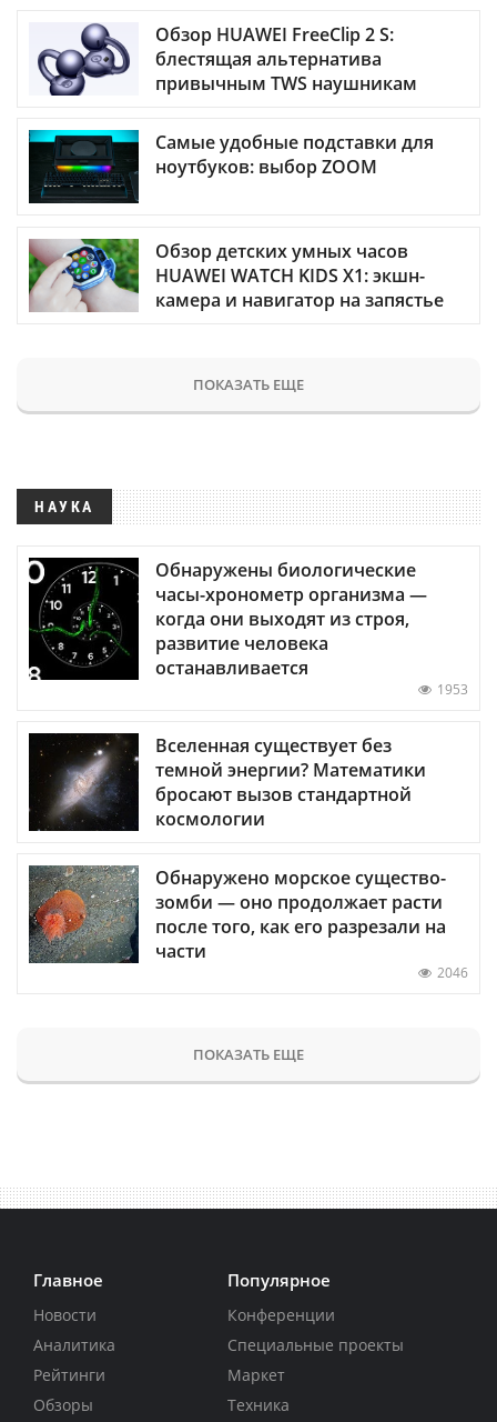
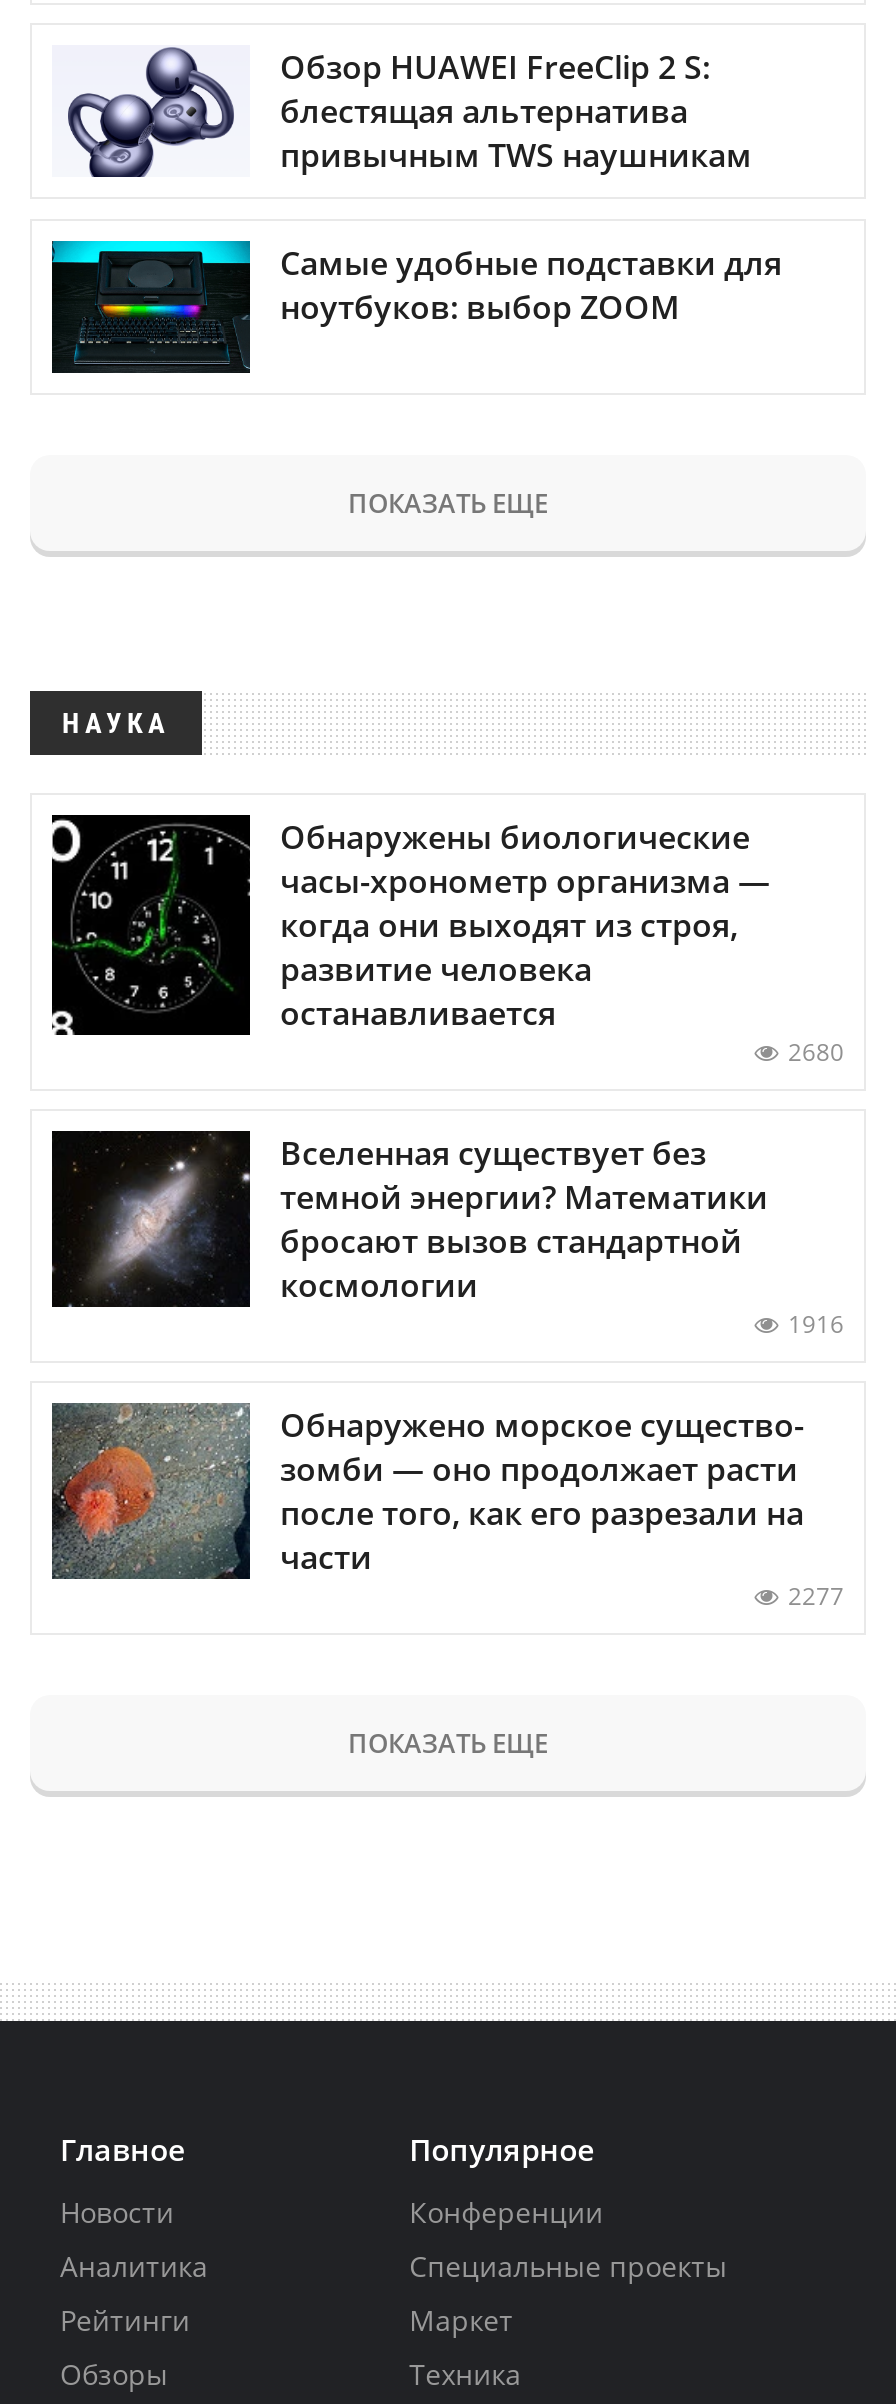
- [image]
- Обзор детских умных часов
- HUAWEI WATCH KIDS X1: экшн-
- камера и навигатор на запястье

moved up: [image] | ПОКАЗАТЬ ЕЩЕ | НАУКА | Обнаружены биологические | часы-хронометр организма — | когда они выходят из строя, | развитие человека | останавливается

- 1953
+ 2680

moved up: [image] | Вселенная существует без | темной энергии? Математики | бросают вызов стандартной | космологии

+ 1916

- 2046
+ 2277
